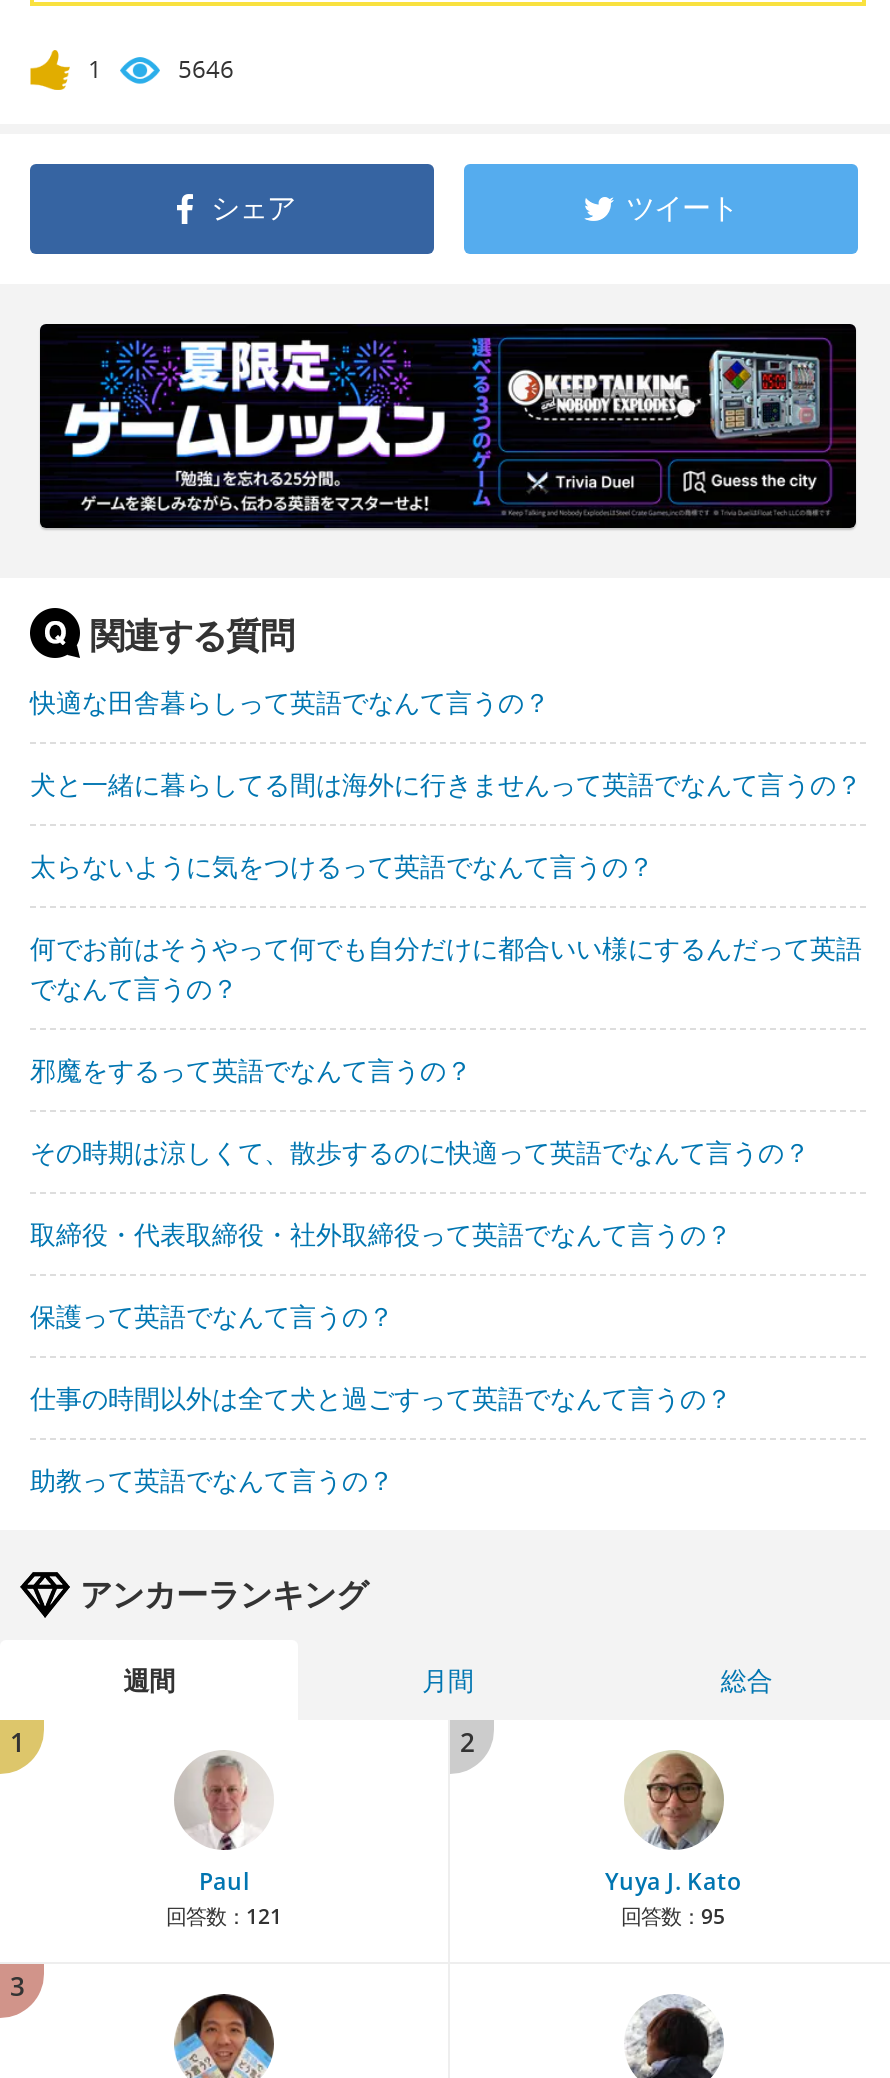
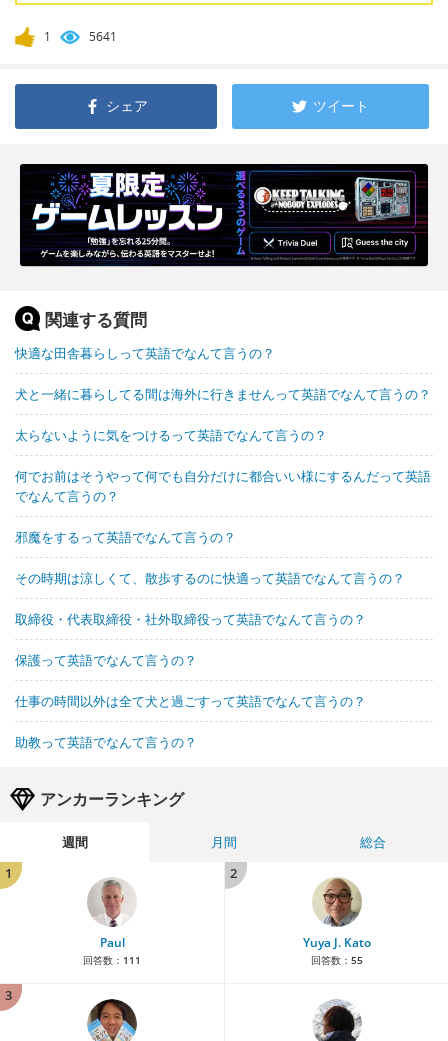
- 5646
+ 5641

- 回答数：121
+ 回答数：111

- 回答数：95
+ 回答数：55
